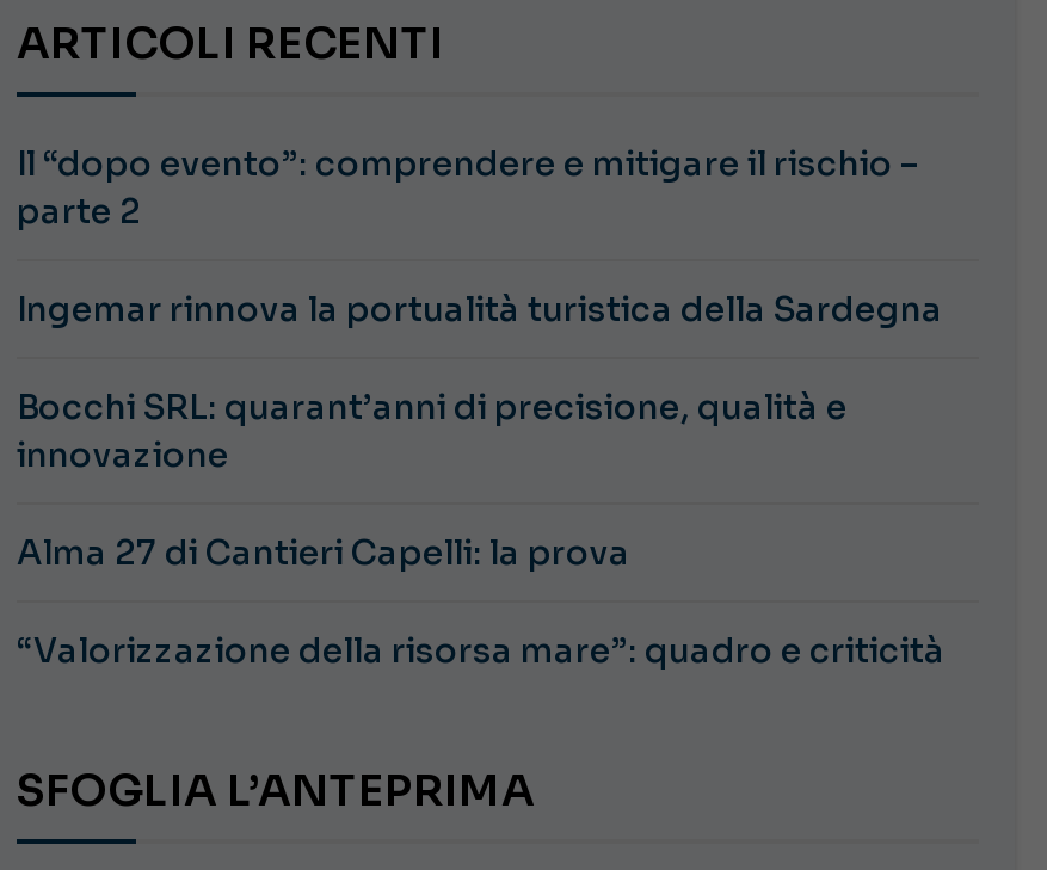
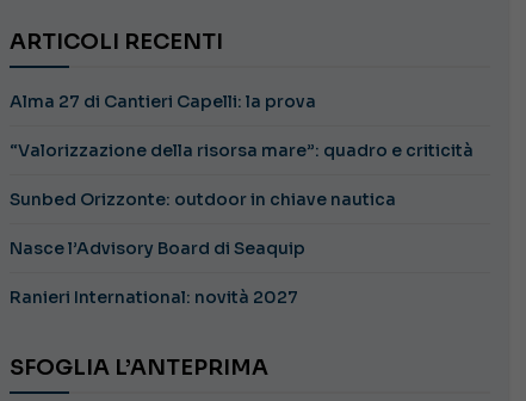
- Il “dopo evento”: comprendere e mitigare il rischio –
- parte 2
- Ingemar rinnova la portualità turistica della Sardegna
- Bocchi SRL: quarant’anni di precisione, qualità e
- innovazione

moved up: Alma 27 di Cantieri Capelli: la prova | “Valorizzazione della risorsa mare”: quadro e criticità

+ Sunbed Orizzonte: outdoor in chiave nautica
+ Nasce l’Advisory Board di Seaquip
+ Ranieri International: novità 2027
